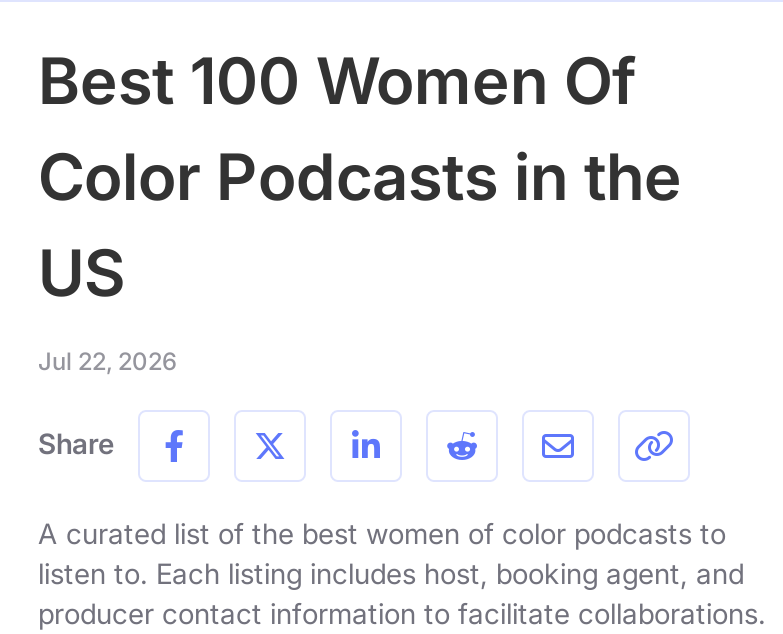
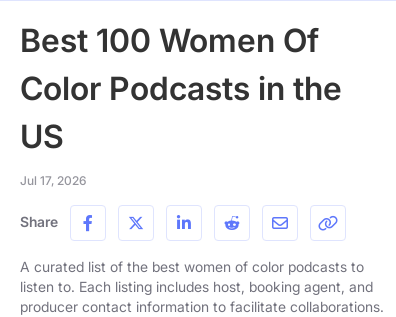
- Jul 22, 2026
+ Jul 17, 2026
